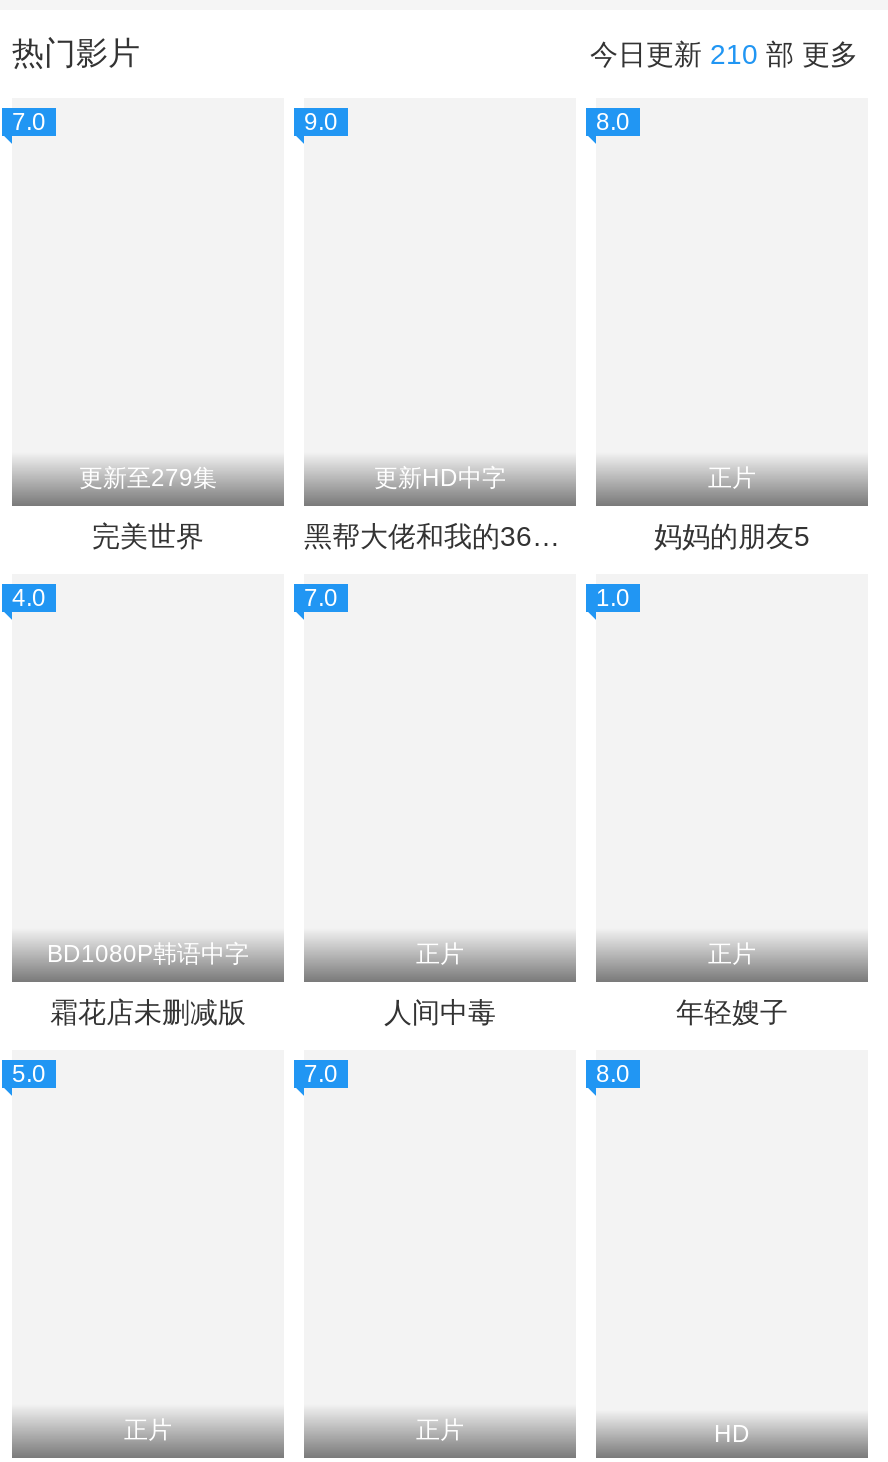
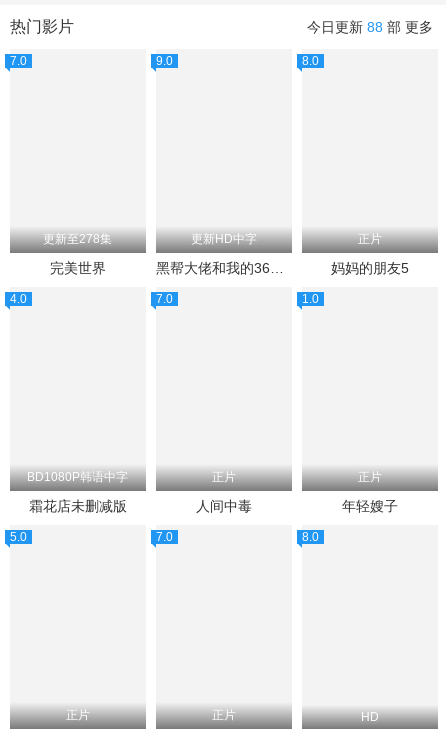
- 今日更新210部 更多
+ 今日更新88部 更多

- 更新至279集
+ 更新至278集
